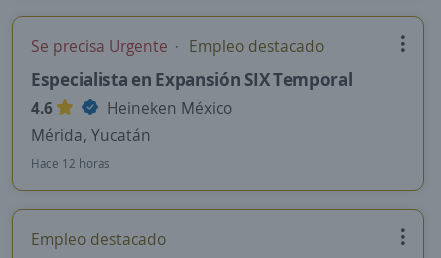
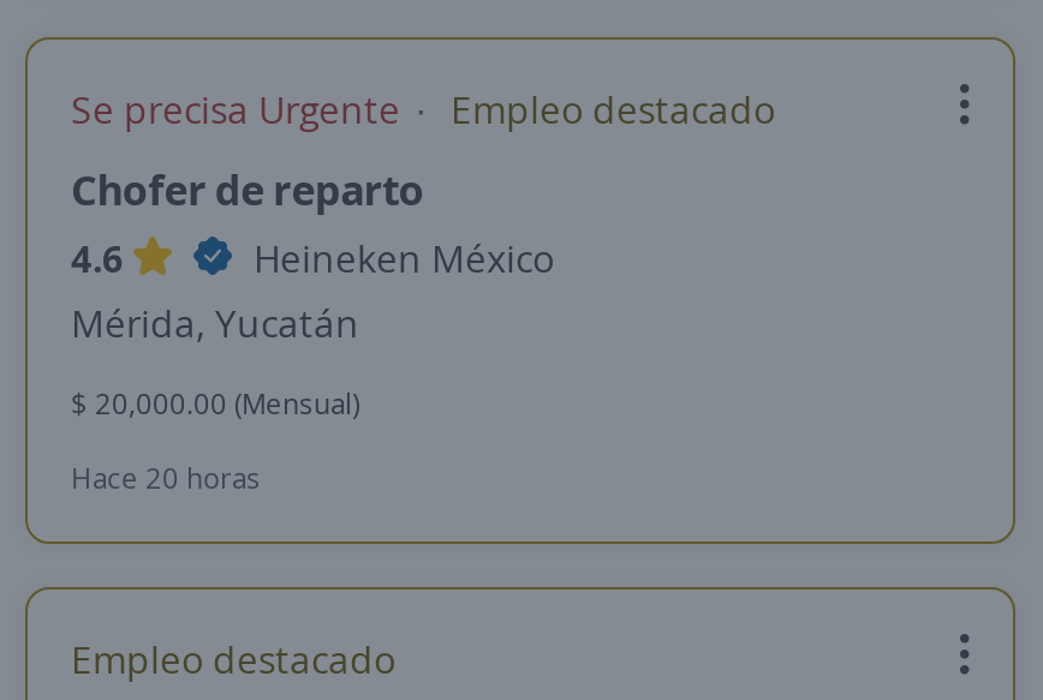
- Especialista en Expansión SIX Temporal
+ Chofer de reparto

- Hace 12 horas
+ $ 20,000.00 (Mensual)
+ Hace 20 horas
